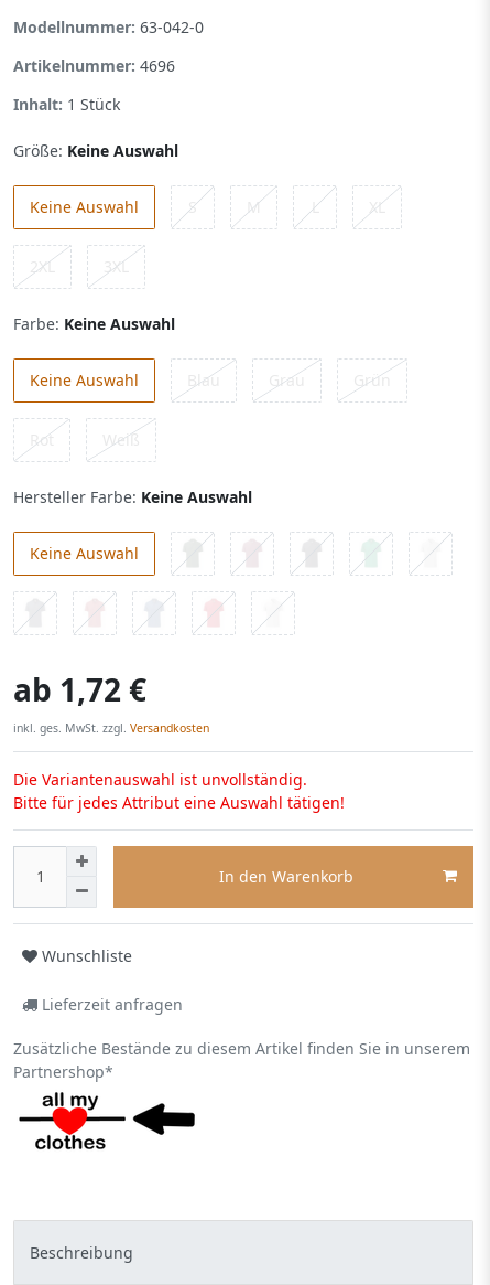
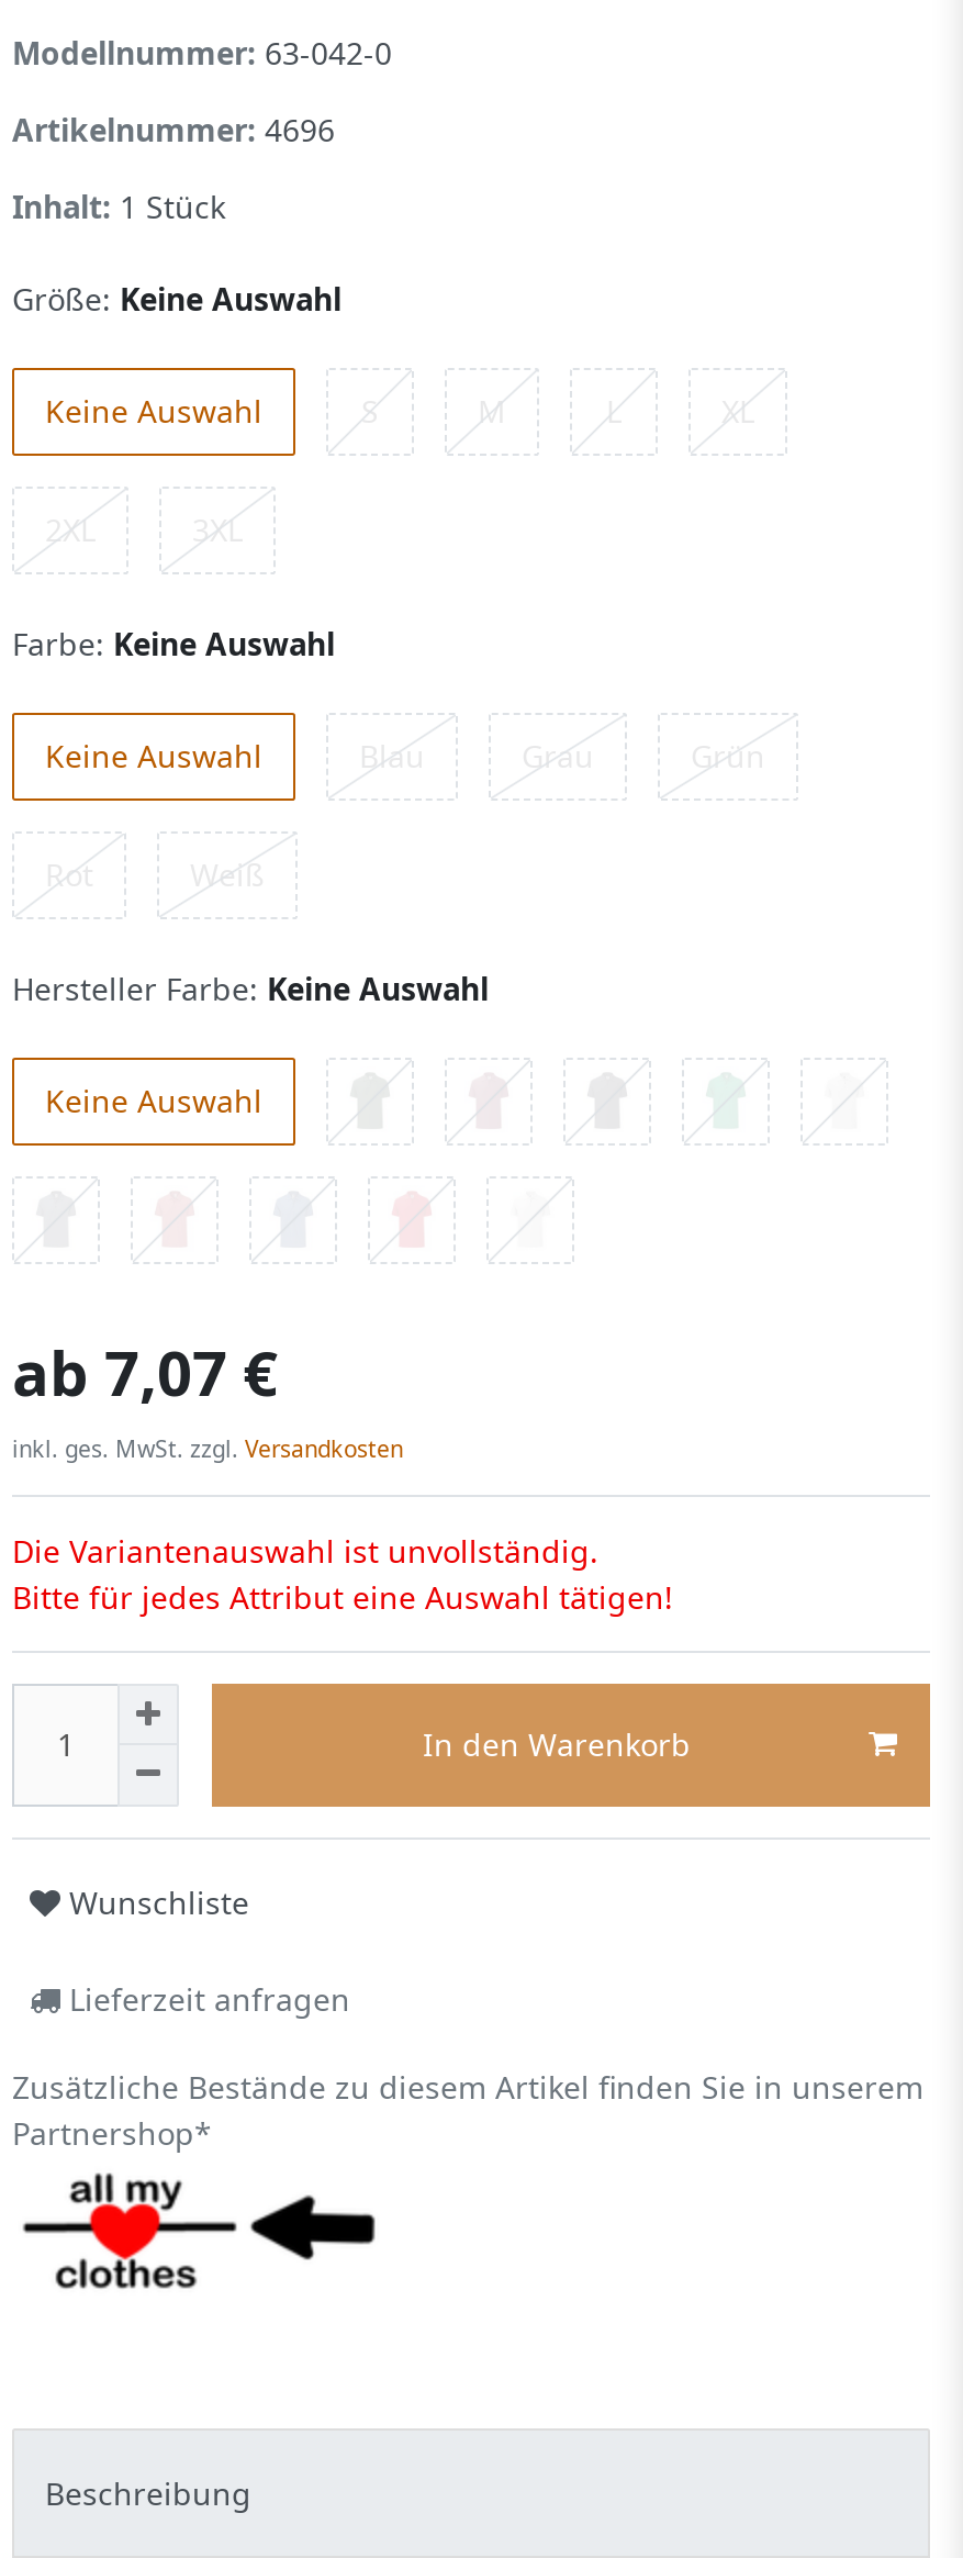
- ab 1,72 €
+ ab 7,07 €
